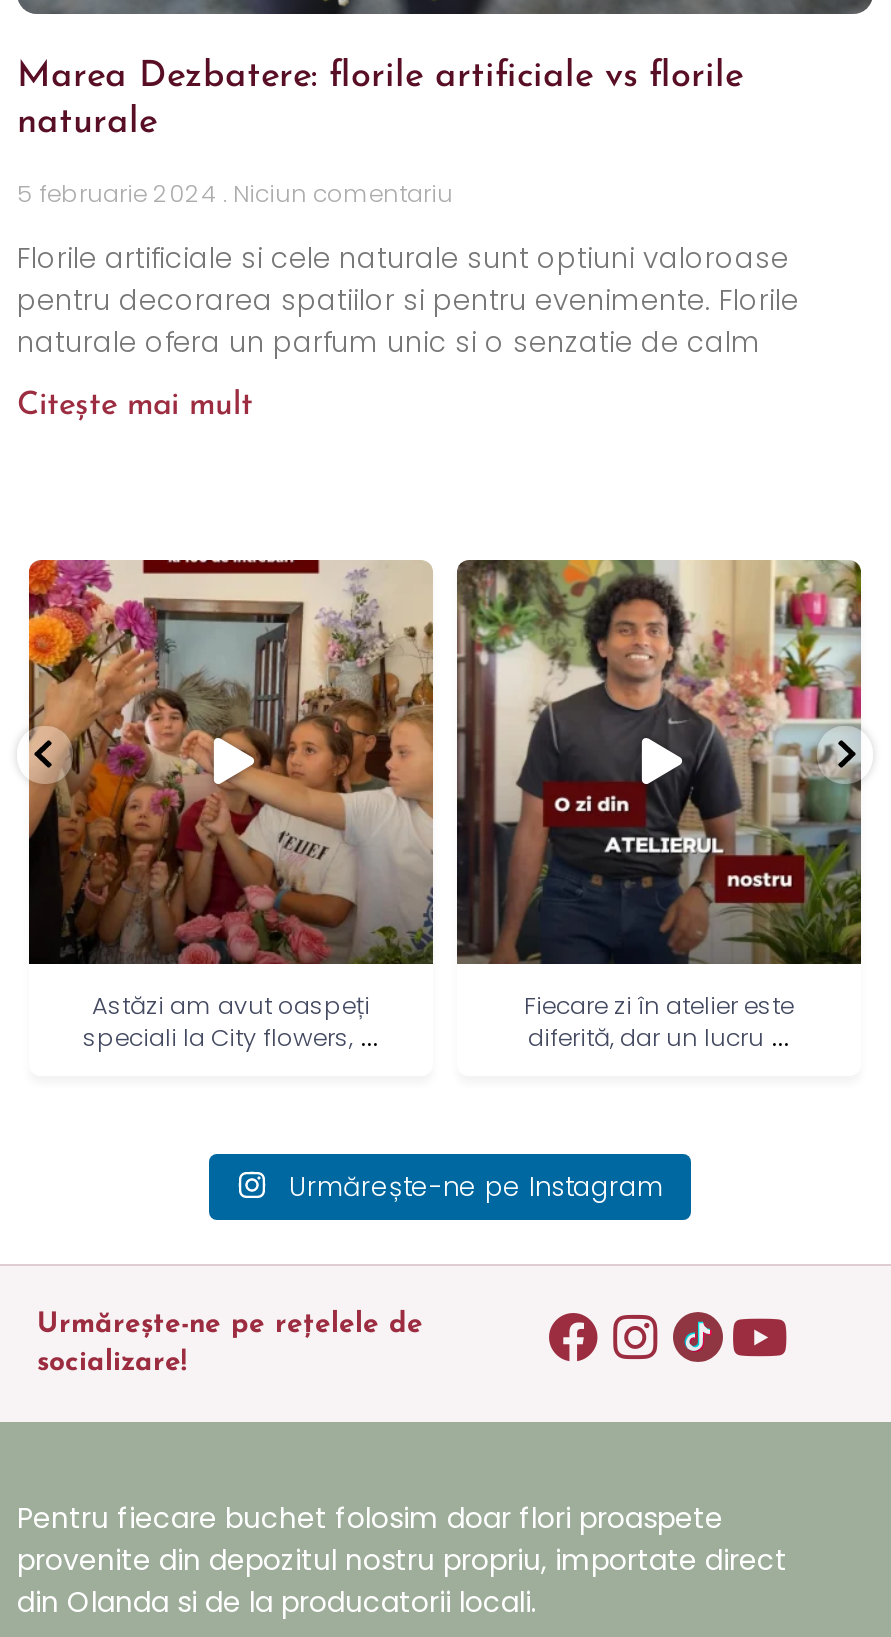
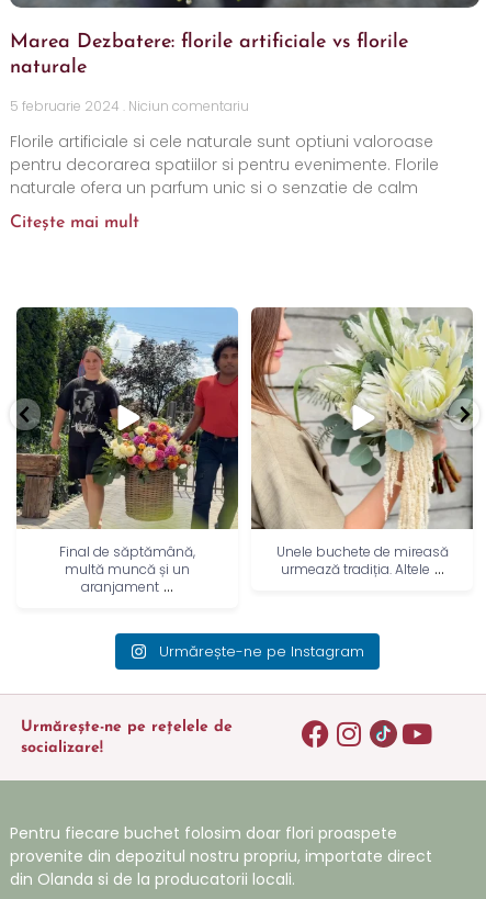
- [image]
- Astăzi am avut oaspeți
- speciali la City flowers, ...
+ [image]
+ Final de săptămână,
+ multă muncă și un
+ aranjament ...

- [image]
- Fiecare zi în atelier este
- diferită, dar un lucru ...
+ [image]
+ Unele buchete de mireasă
+ urmează tradiția. Altele ...
